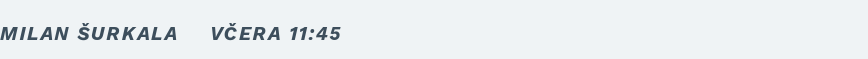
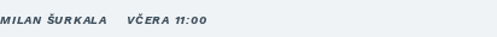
- MILAN ŠURKALA VČERA 11:45
+ MILAN ŠURKALA VČERA 11:00
